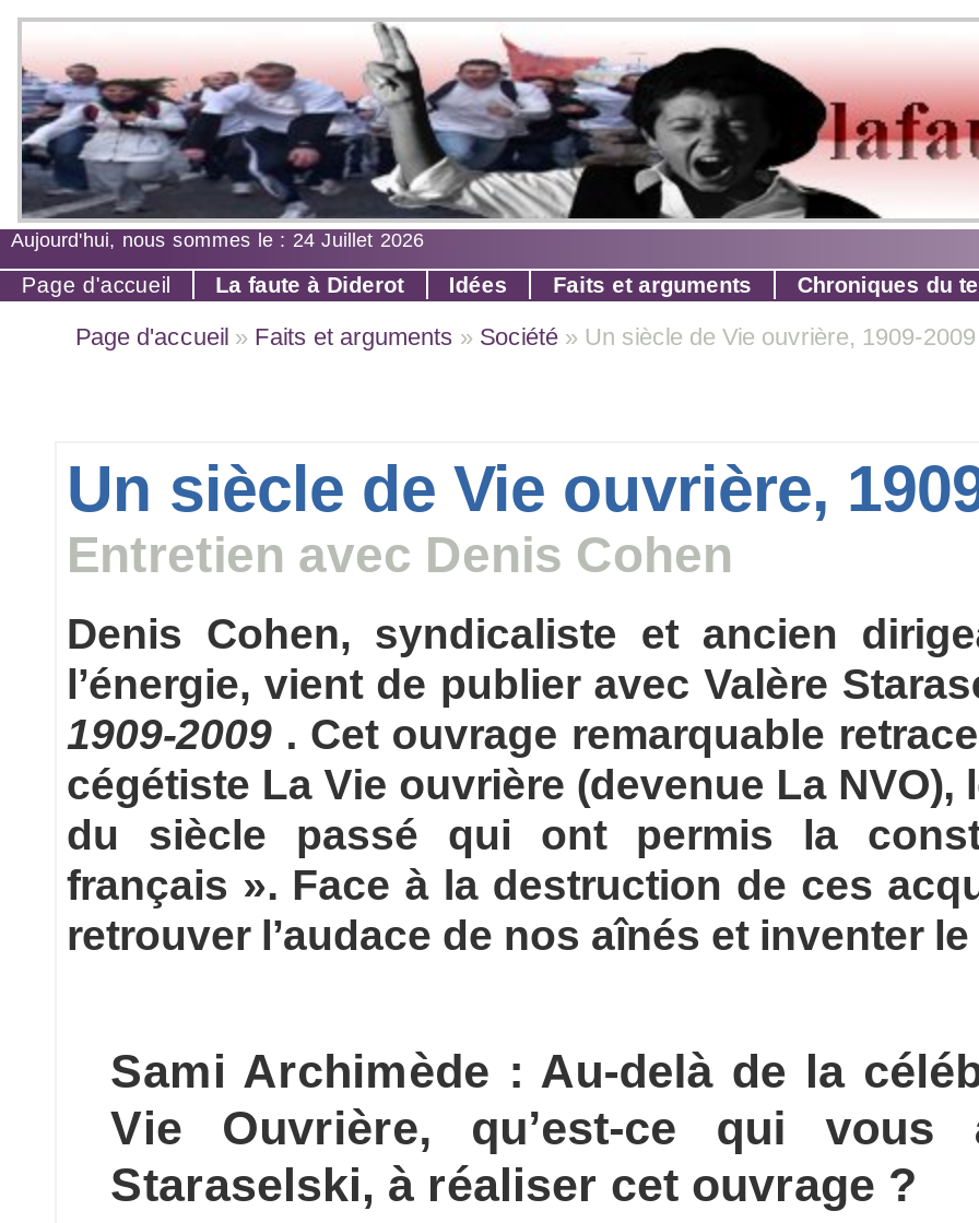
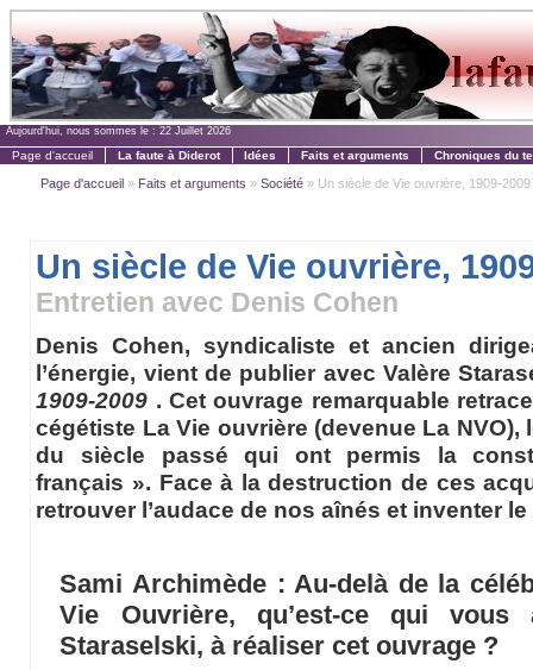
- Aujourd'hui, nous sommes le :24 Juillet 2026
+ Aujourd'hui, nous sommes le :22 Juillet 2026
